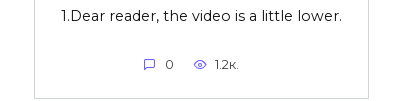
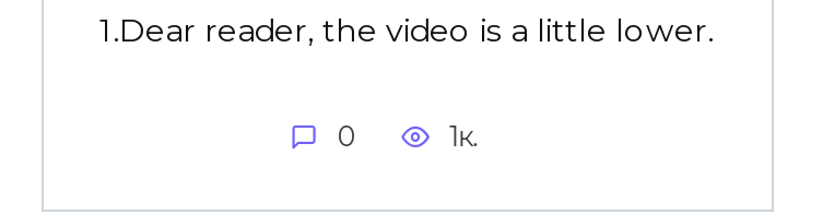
- 1.2к.
+ 1к.
